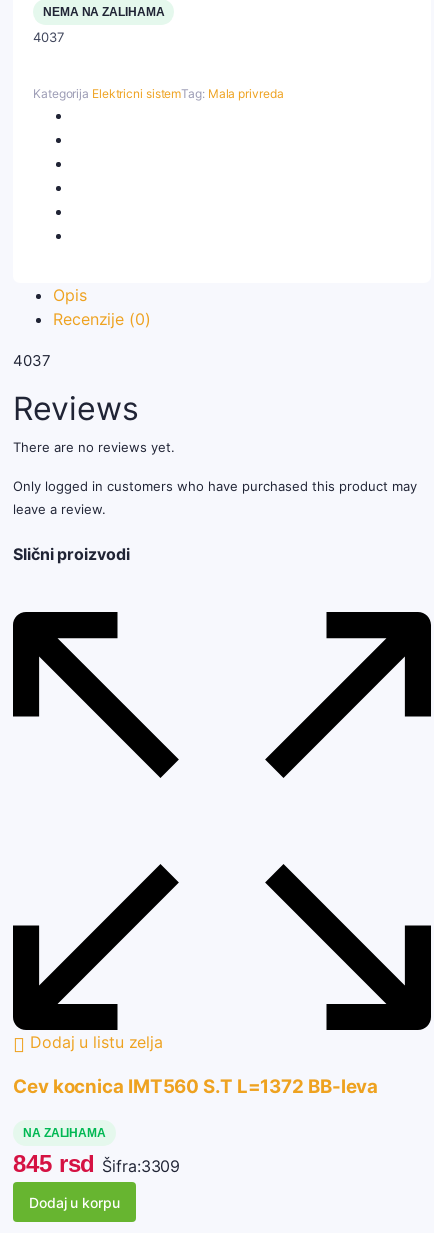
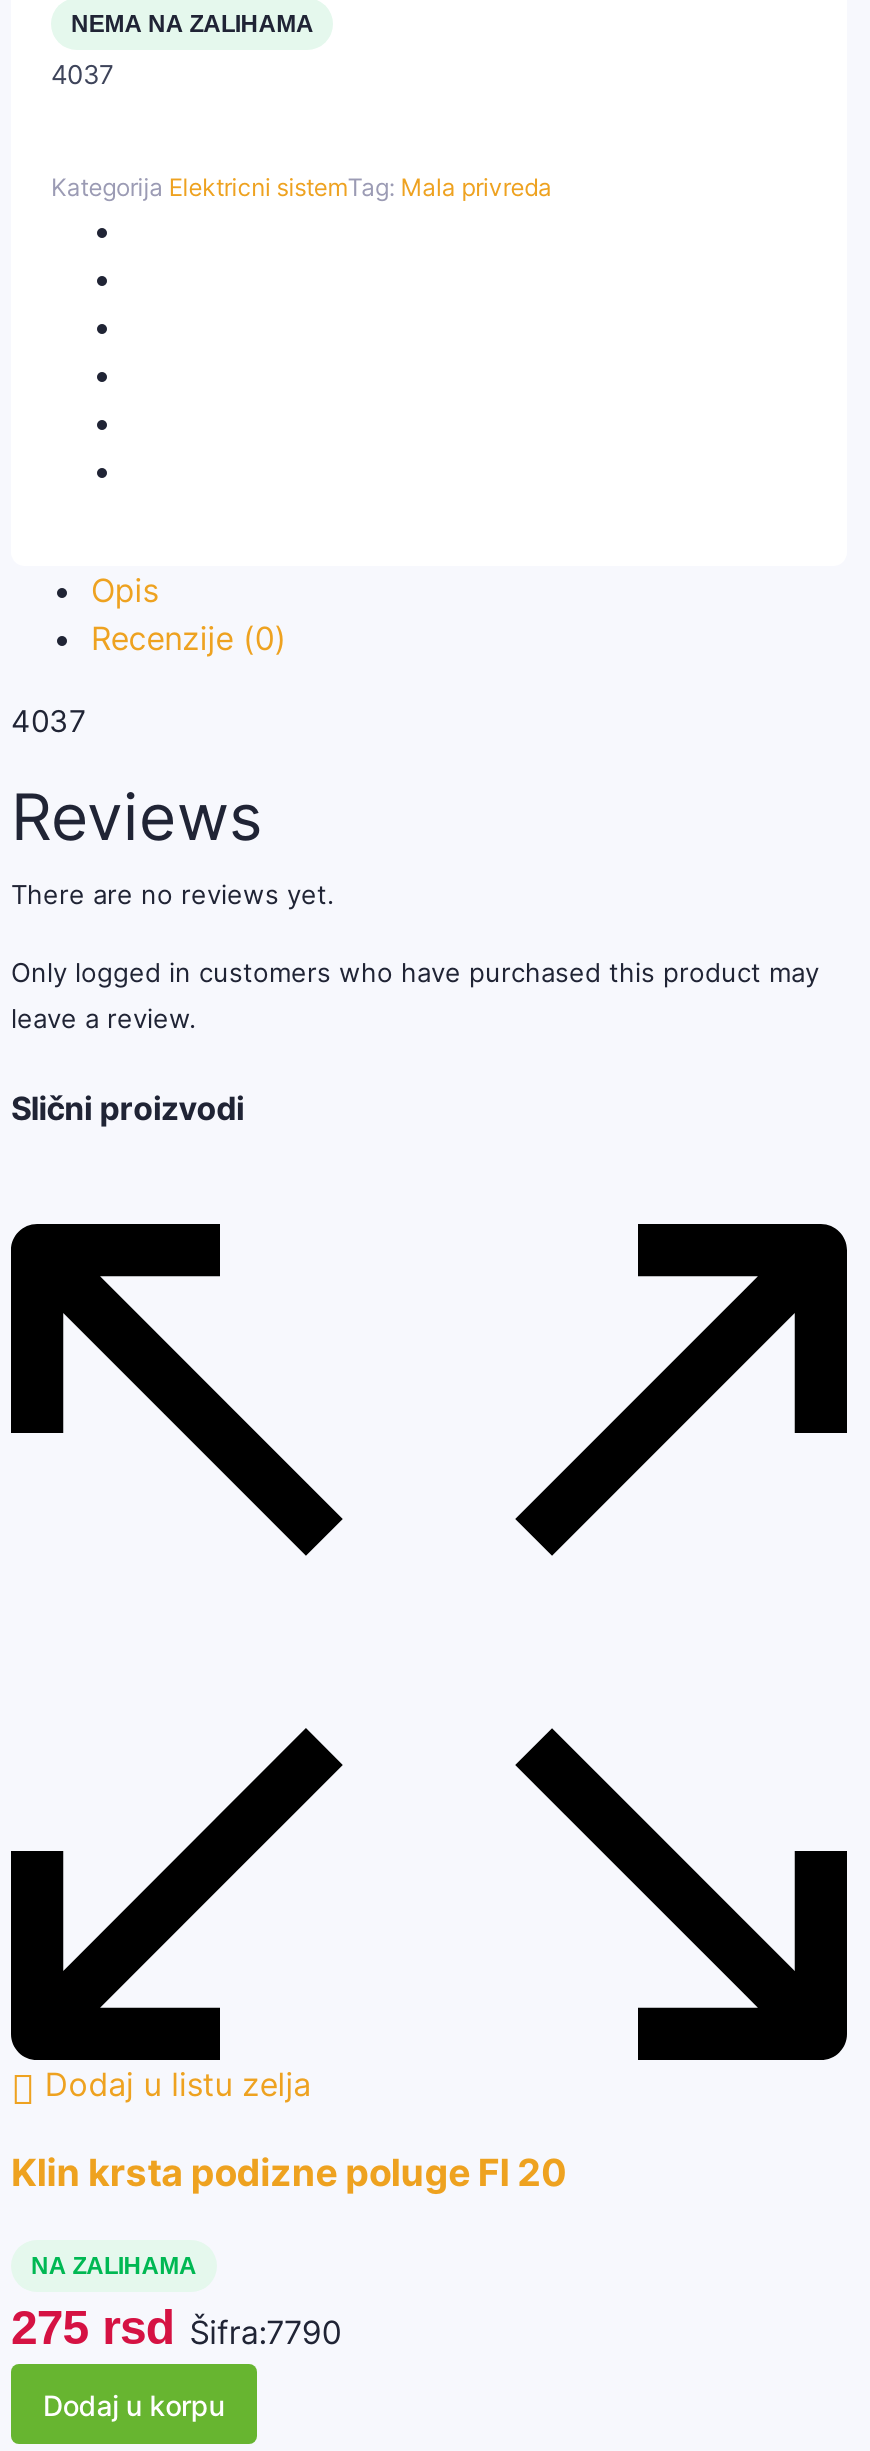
- Cev kocnica IMT560 S.T L=1372 BB-leva
+ Klin krsta podizne poluge FI 20

- 845 rsd Šifra:3309
+ 275 rsd Šifra:7790
